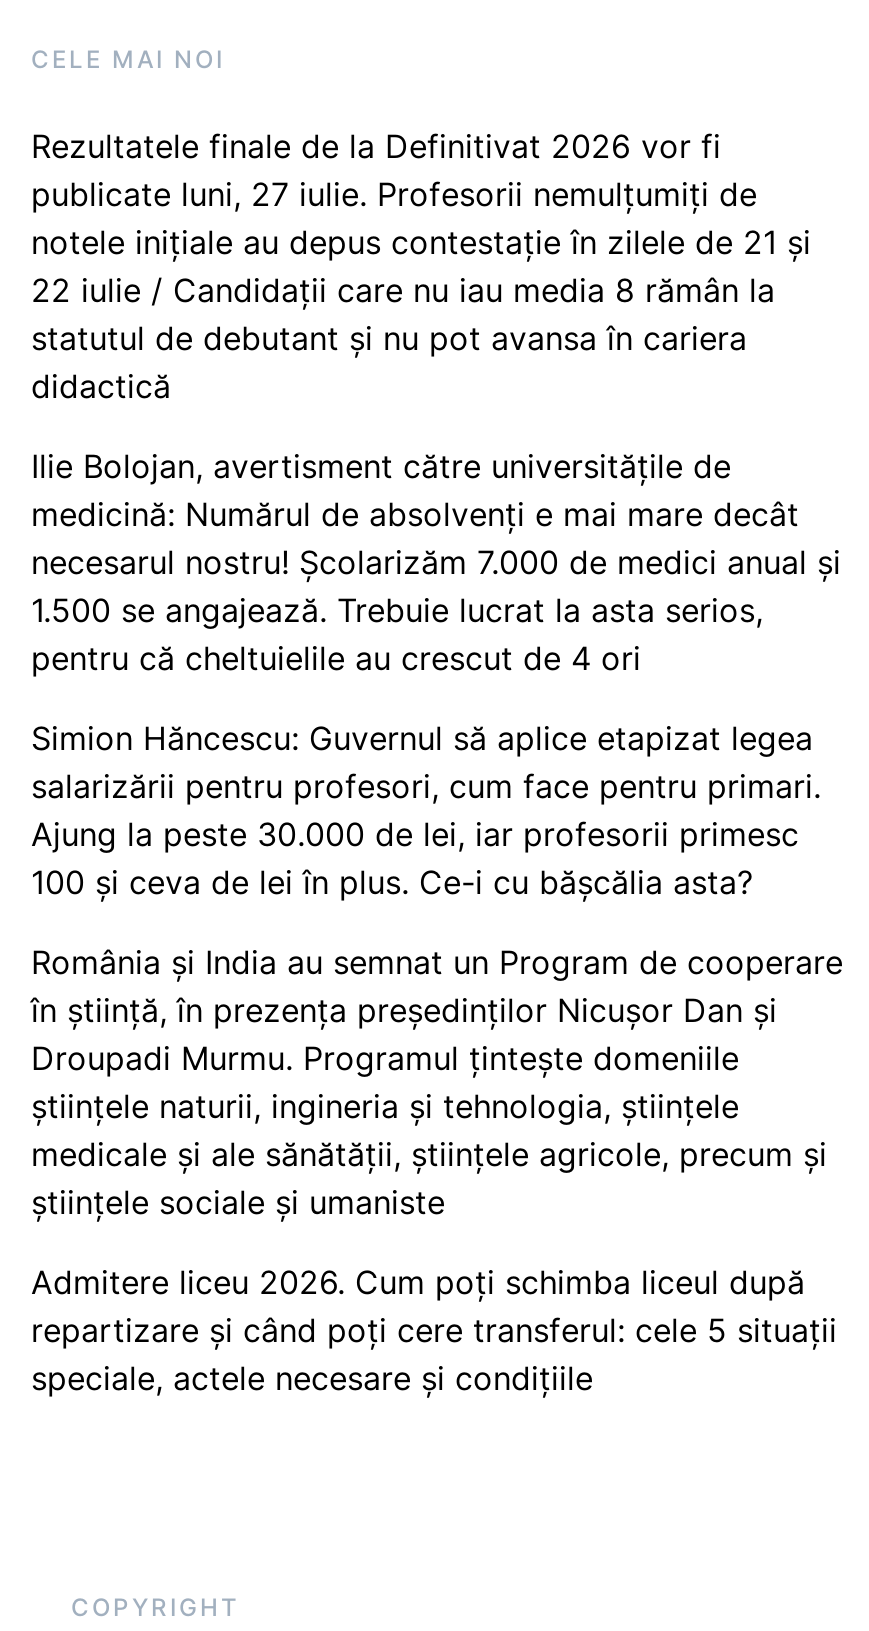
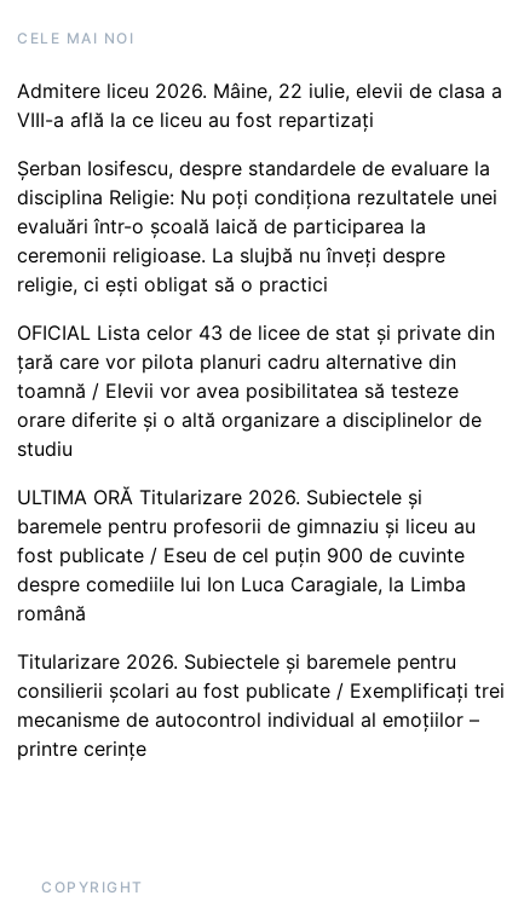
- Rezultatele finale de la Definitivat 2026 vor fi
- publicate luni, 27 iulie. Profesorii nemulțumiți de
- notele inițiale au depus contestație în zilele de 21 și
- 22 iulie / Candidații care nu iau media 8 rămân la
- statutul de debutant și nu pot avansa în cariera
- didactică
+ Admitere liceu 2026. Mâine, 22 iulie, elevii de clasa a
+ VIII-a află la ce liceu au fost repartizați

- Ilie Bolojan, avertisment către universitățile de
- medicină: Numărul de absolvenți e mai mare decât
- necesarul nostru! Școlarizăm 7.000 de medici anual și
- 1.500 se angajează. Trebuie lucrat la asta serios,
- pentru că cheltuielile au crescut de 4 ori
+ Șerban Iosifescu, despre standardele de evaluare la
+ disciplina Religie: Nu poți condiționa rezultatele unei
+ evaluări într-o școală laică de participarea la
+ ceremonii religioase. La slujbă nu înveți despre
+ religie, ci ești obligat să o practici

- Simion Hăncescu: Guvernul să aplice etapizat legea
- salarizării pentru profesori, cum face pentru primari.
- Ajung la peste 30.000 de lei, iar profesorii primesc
- 100 și ceva de lei în plus. Ce-i cu bășcălia asta?
+ OFICIAL Lista celor 43 de licee de stat și private din
+ țară care vor pilota planuri cadru alternative din
+ toamnă / Elevii vor avea posibilitatea să testeze
+ orare diferite și o altă organizare a disciplinelor de
+ studiu

- România și India au semnat un Program de cooperare
- în știință, în prezența președinților Nicușor Dan și
- Droupadi Murmu. Programul țintește domeniile
- științele naturii, ingineria și tehnologia, științele
- medicale și ale sănătății, științele agricole, precum și
- științele sociale și umaniste
+ ULTIMA ORĂ Titularizare 2026. Subiectele și
+ baremele pentru profesorii de gimnaziu și liceu au
+ fost publicate / Eseu de cel puțin 900 de cuvinte
+ despre comediile lui Ion Luca Caragiale, la Limba
+ română

- Admitere liceu 2026. Cum poți schimba liceul după
- repartizare și când poți cere transferul: cele 5 situații
- speciale, actele necesare și condițiile
+ Titularizare 2026. Subiectele și baremele pentru
+ consilierii școlari au fost publicate / Exemplificați trei
+ mecanisme de autocontrol individual al emoțiilor –
+ printre cerințe
